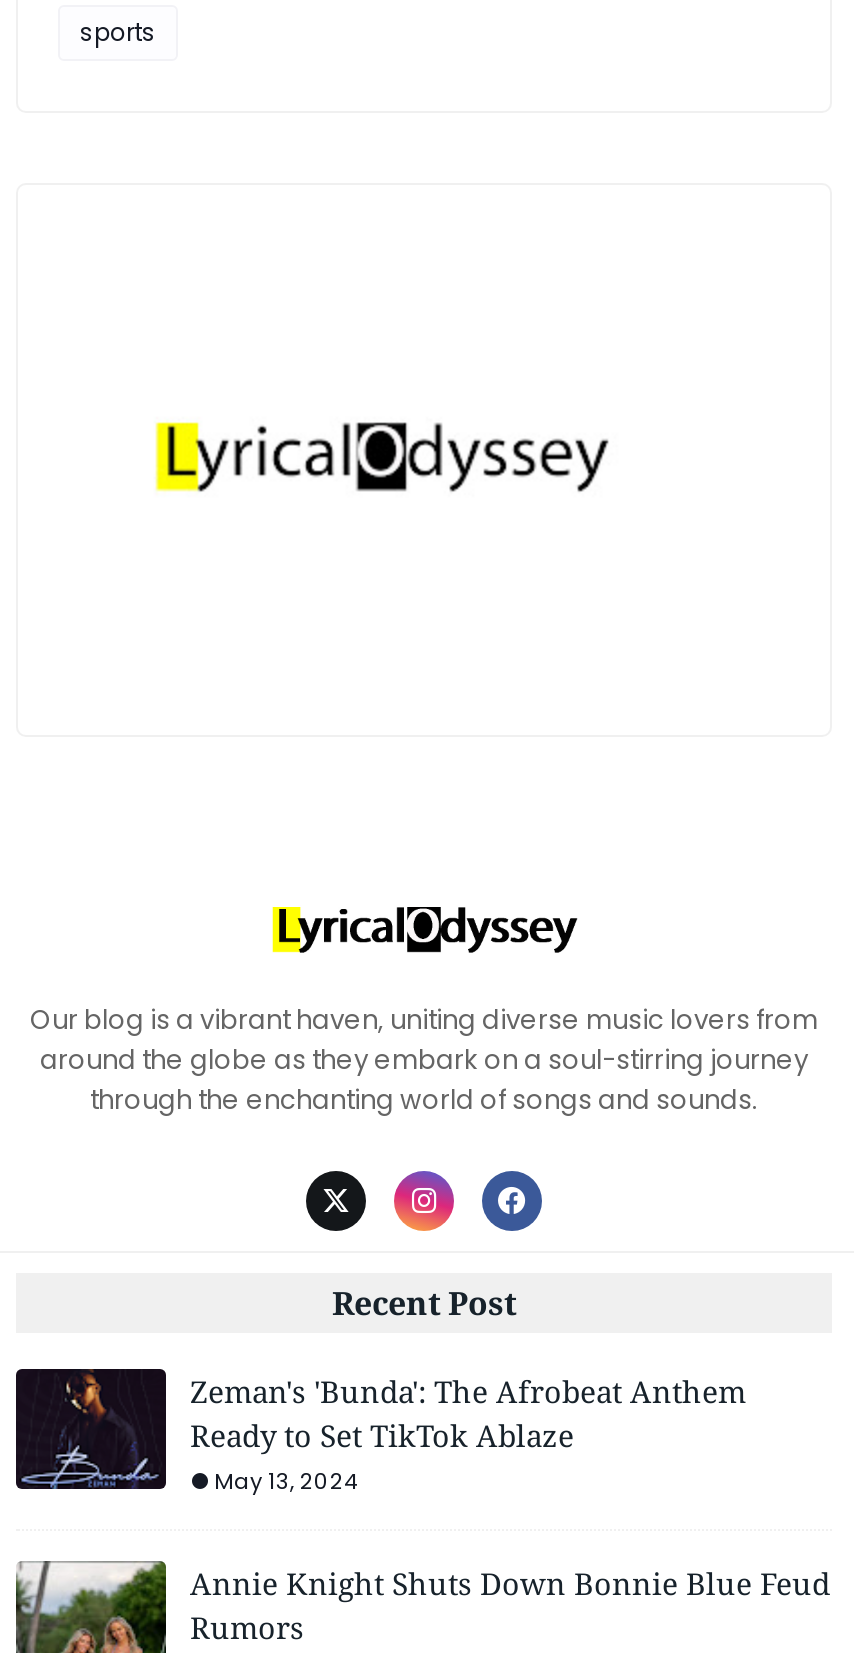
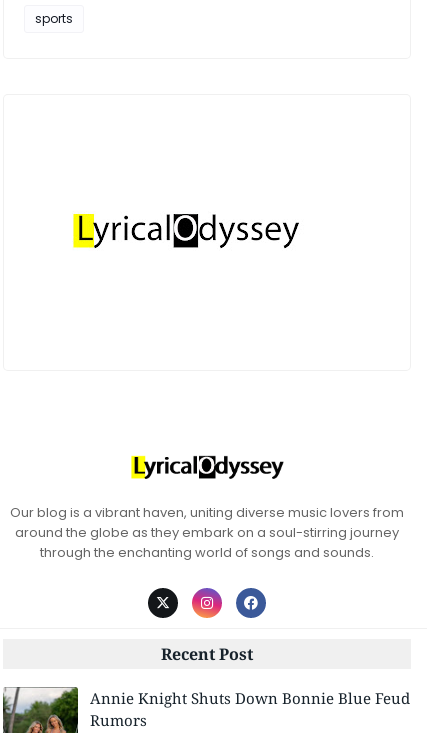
- [image]
- Zeman's 'Bunda': The Afrobeat Anthem
- Ready to Set TikTok Ablaze
- May 13, 2024
